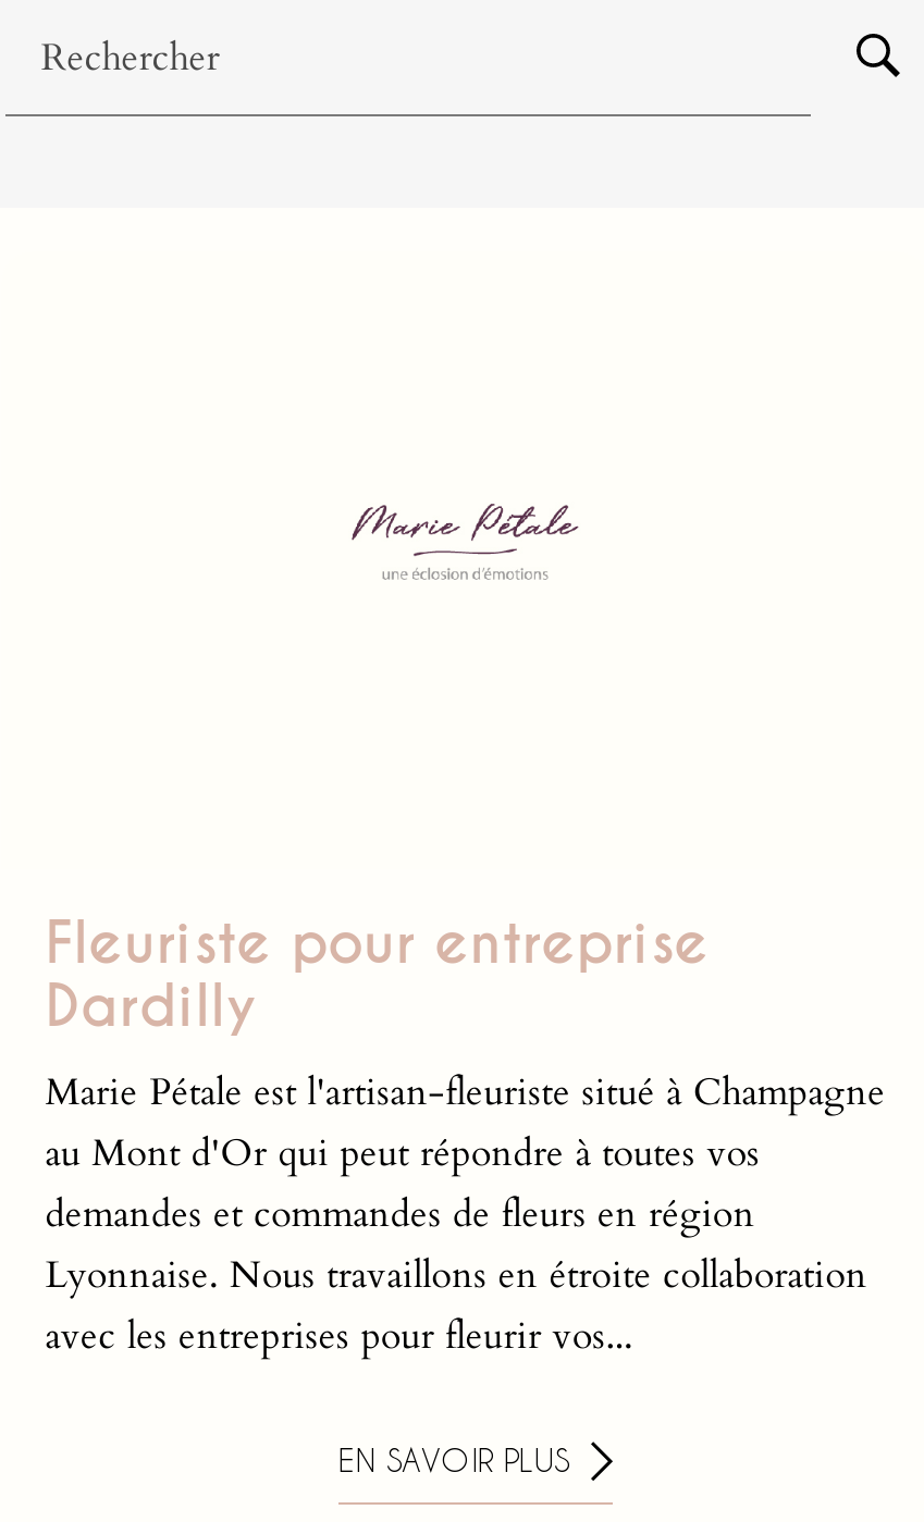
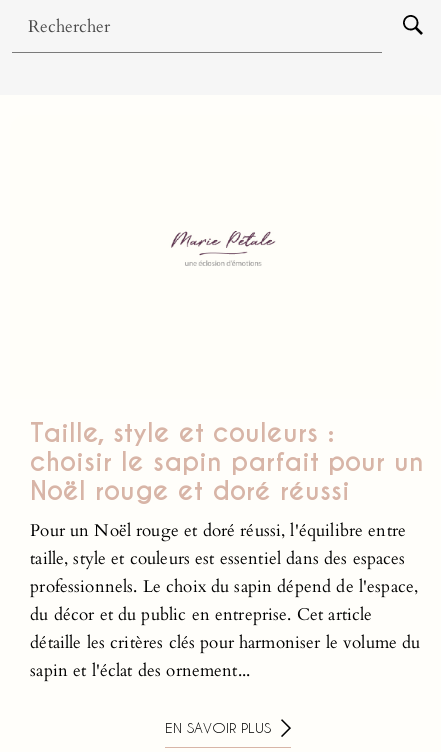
- Fleuriste pour entreprise
- Dardilly
- Marie Pétale est l'artisan-fleuriste situé à Champagne
- au Mont d'Or qui peut répondre à toutes vos
- demandes et commandes de fleurs en région
- Lyonnaise. Nous travaillons en étroite collaboration
- avec les entreprises pour fleurir vos...
+ Taille, style et couleurs :
+ choisir le sapin parfait pour un
+ Noël rouge et doré réussi
+ Pour un Noël rouge et doré réussi, l'équilibre entre
+ taille, style et couleurs est essentiel dans des espaces
+ professionnels. Le choix du sapin dépend de l'espace,
+ du décor et du public en entreprise. Cet article
+ détaille les critères clés pour harmoniser le volume du
+ sapin et l'éclat des ornement...
